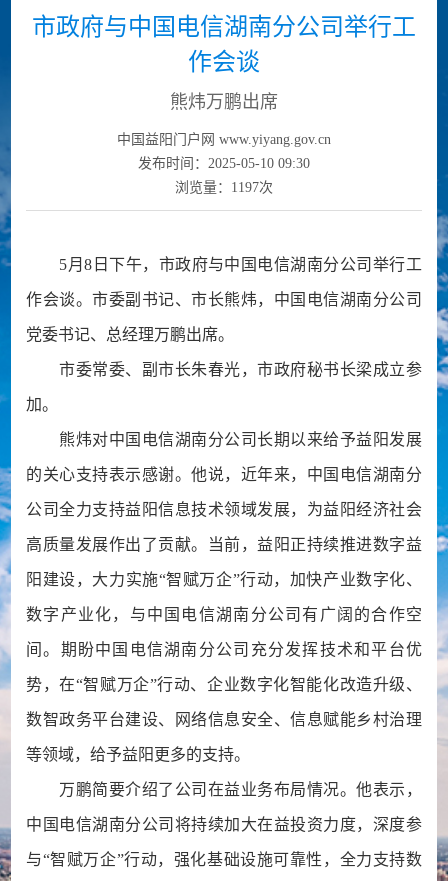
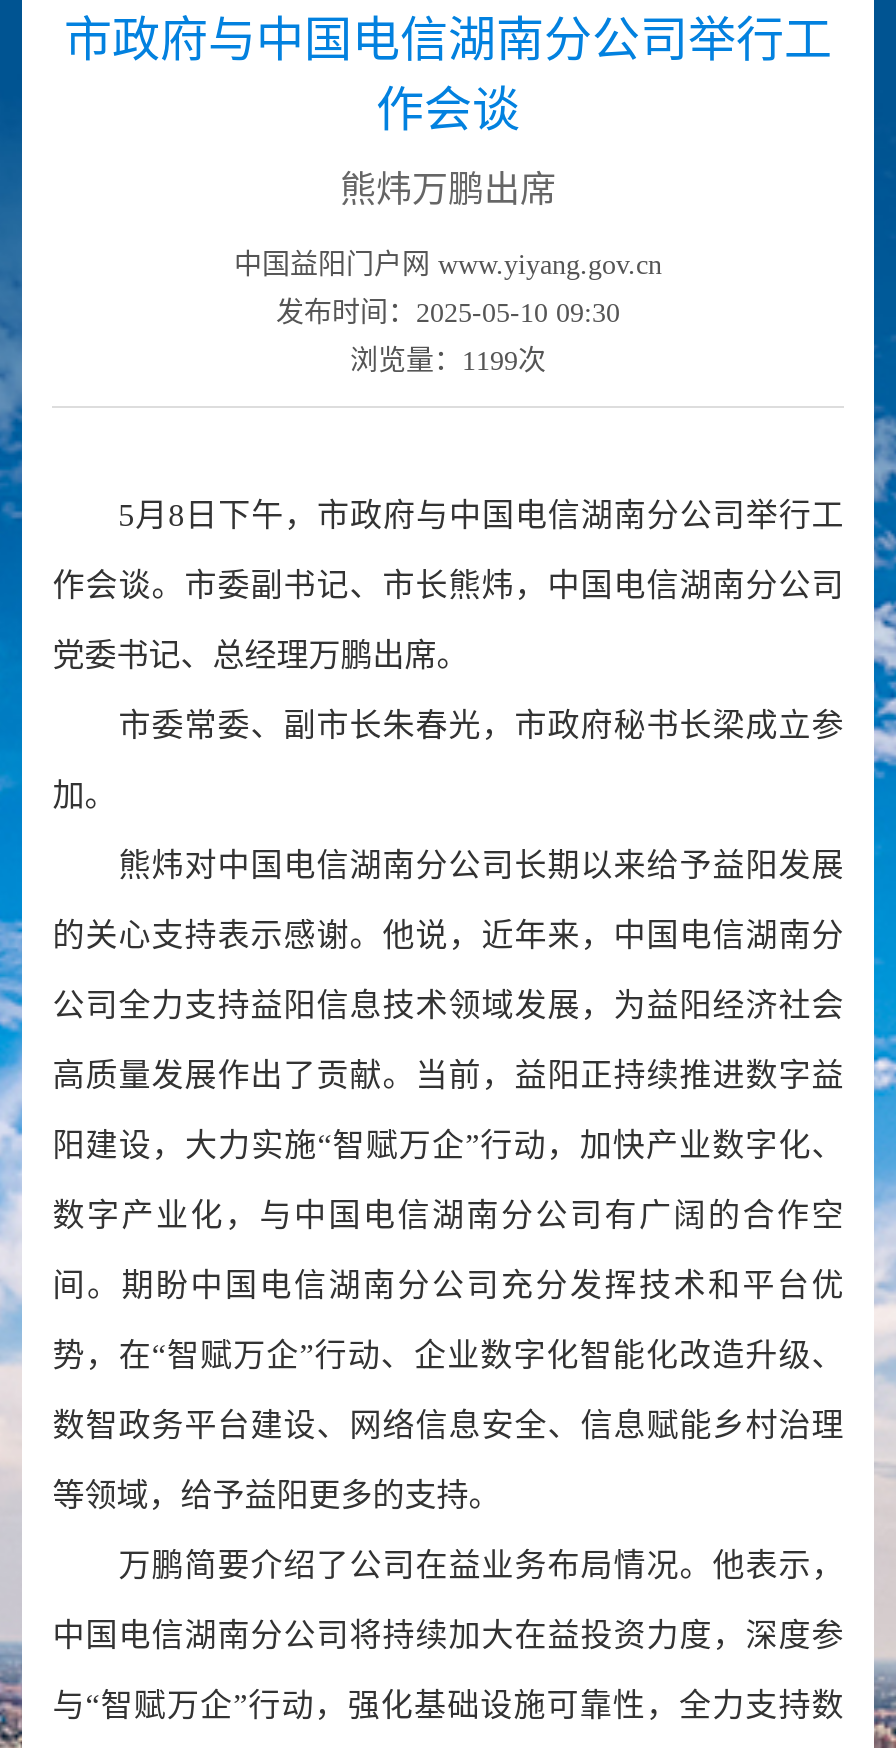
- 浏览量：1197次
+ 浏览量：1199次
